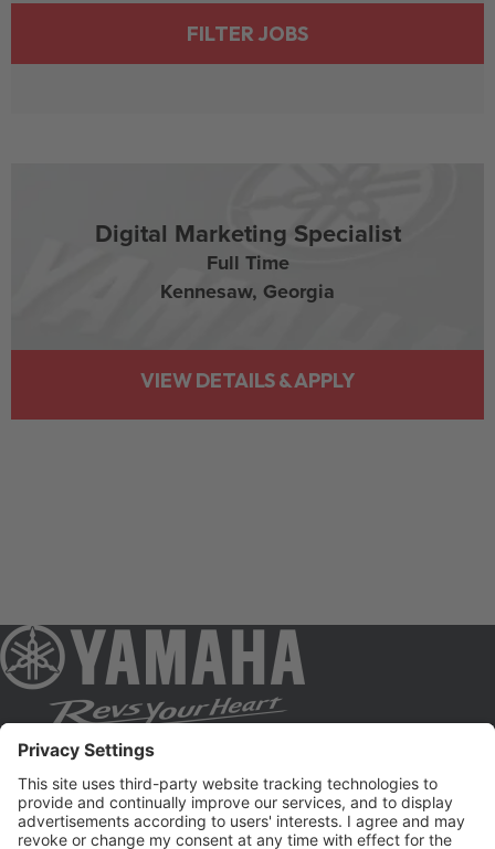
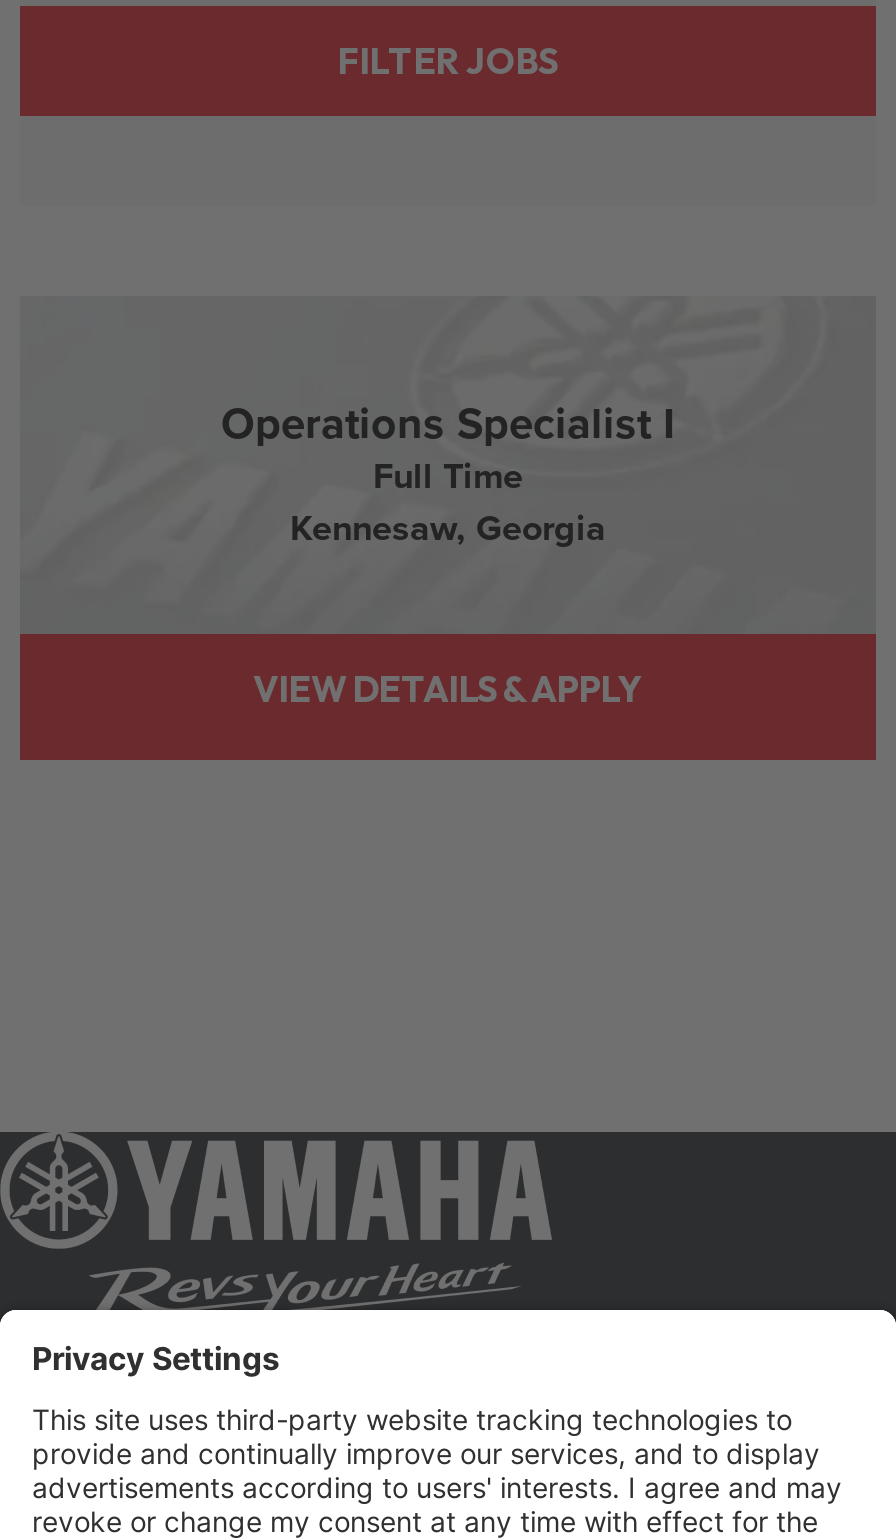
- Digital Marketing Specialist
+ Operations Specialist I
